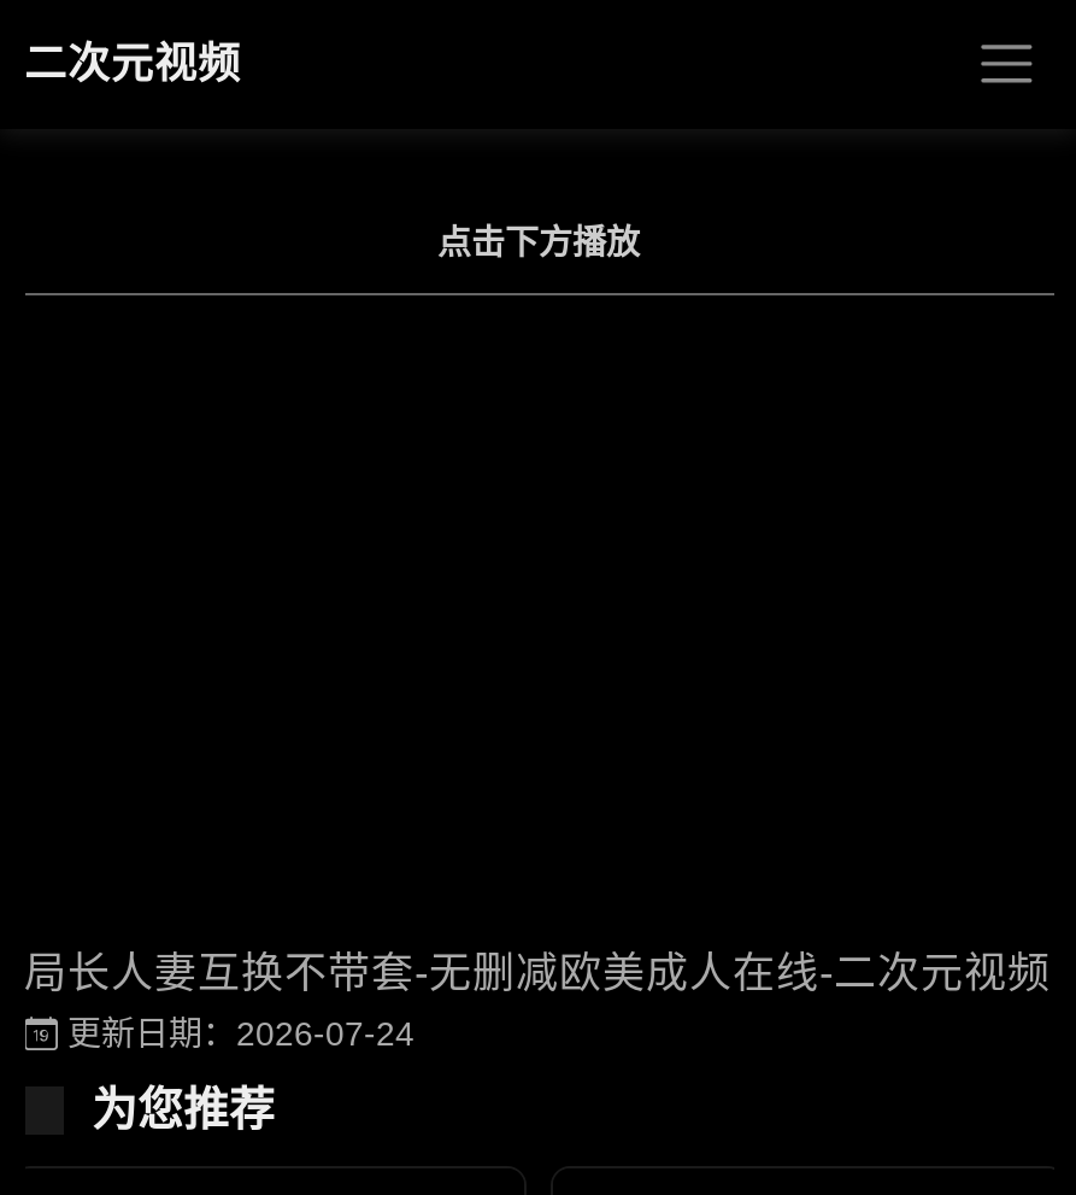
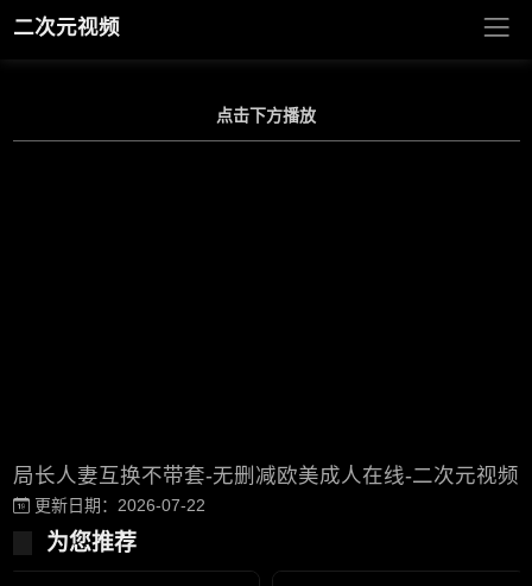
- 更新日期：2026-07-24
+ 更新日期：2026-07-22
